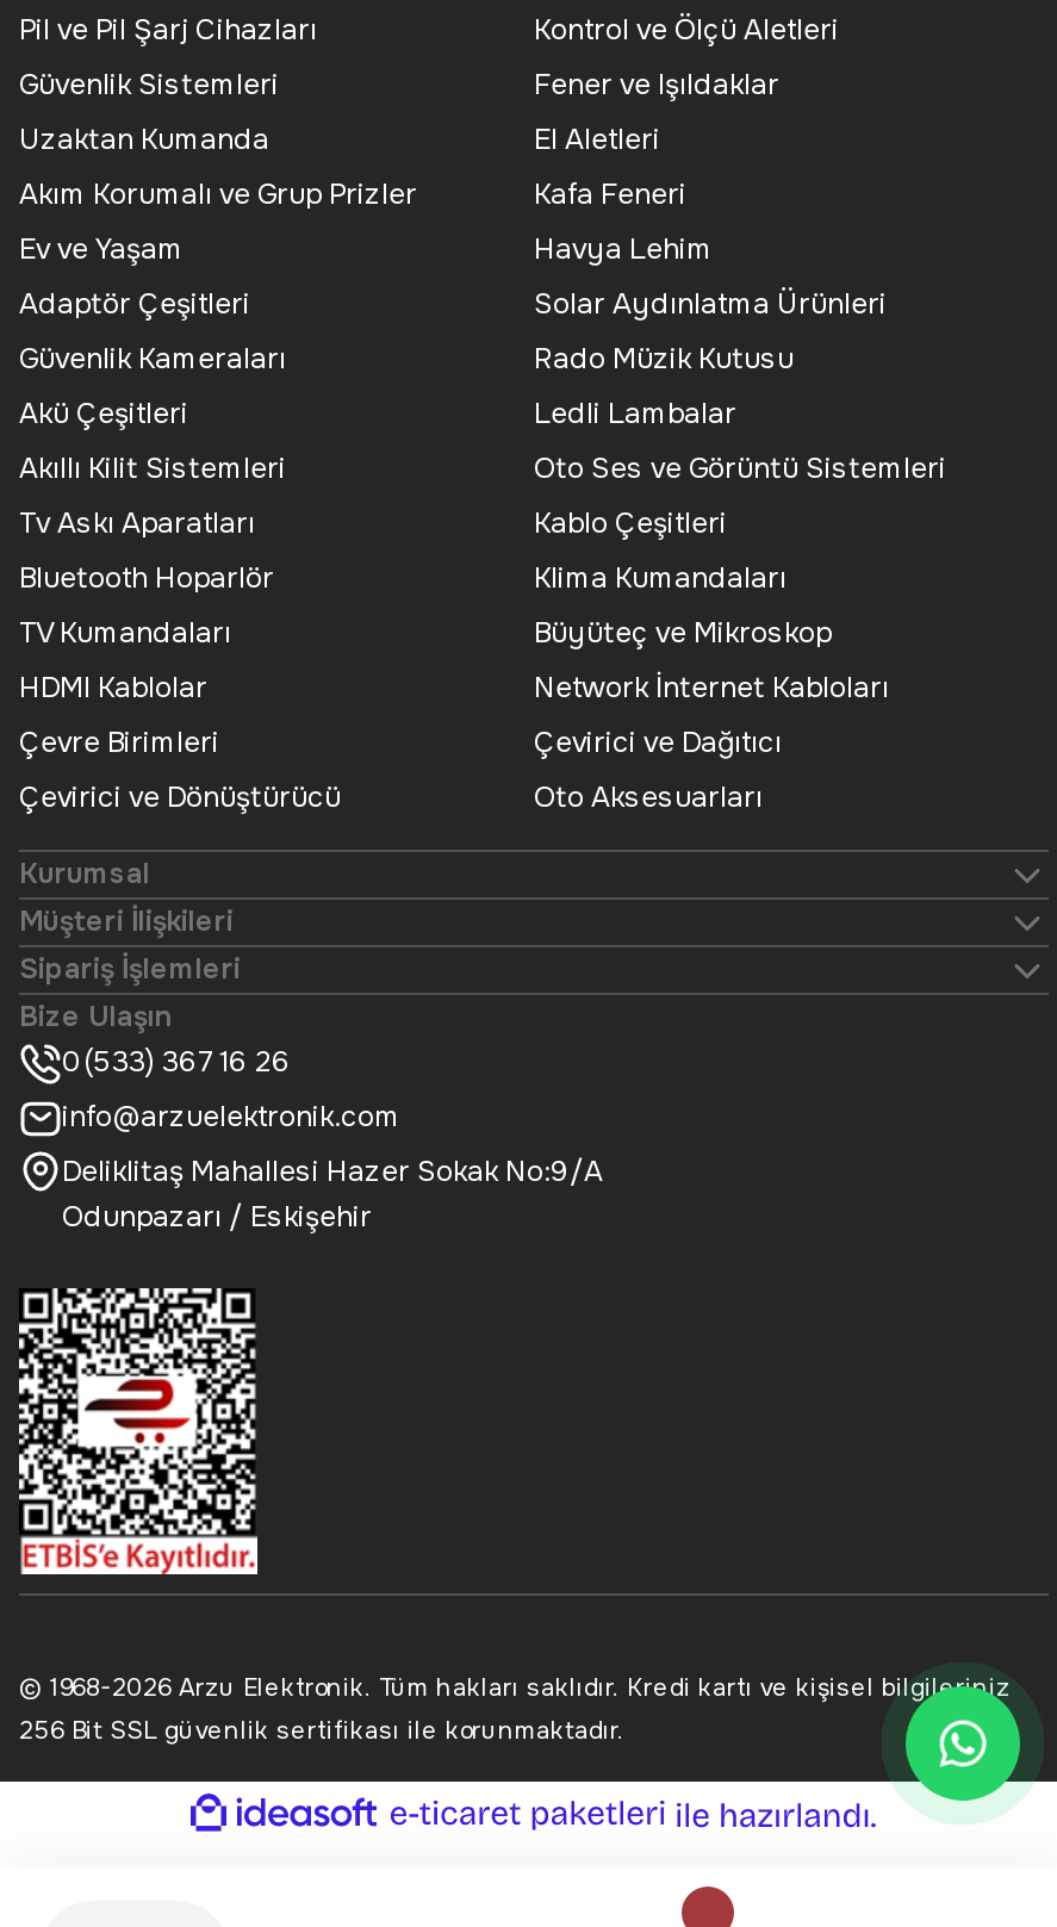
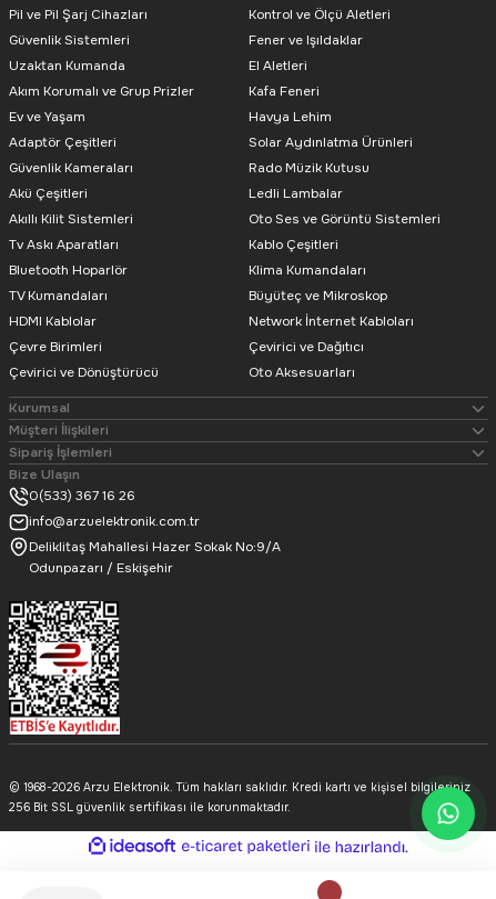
- info@arzuelektronik.com
+ info@arzuelektronik.com.tr
